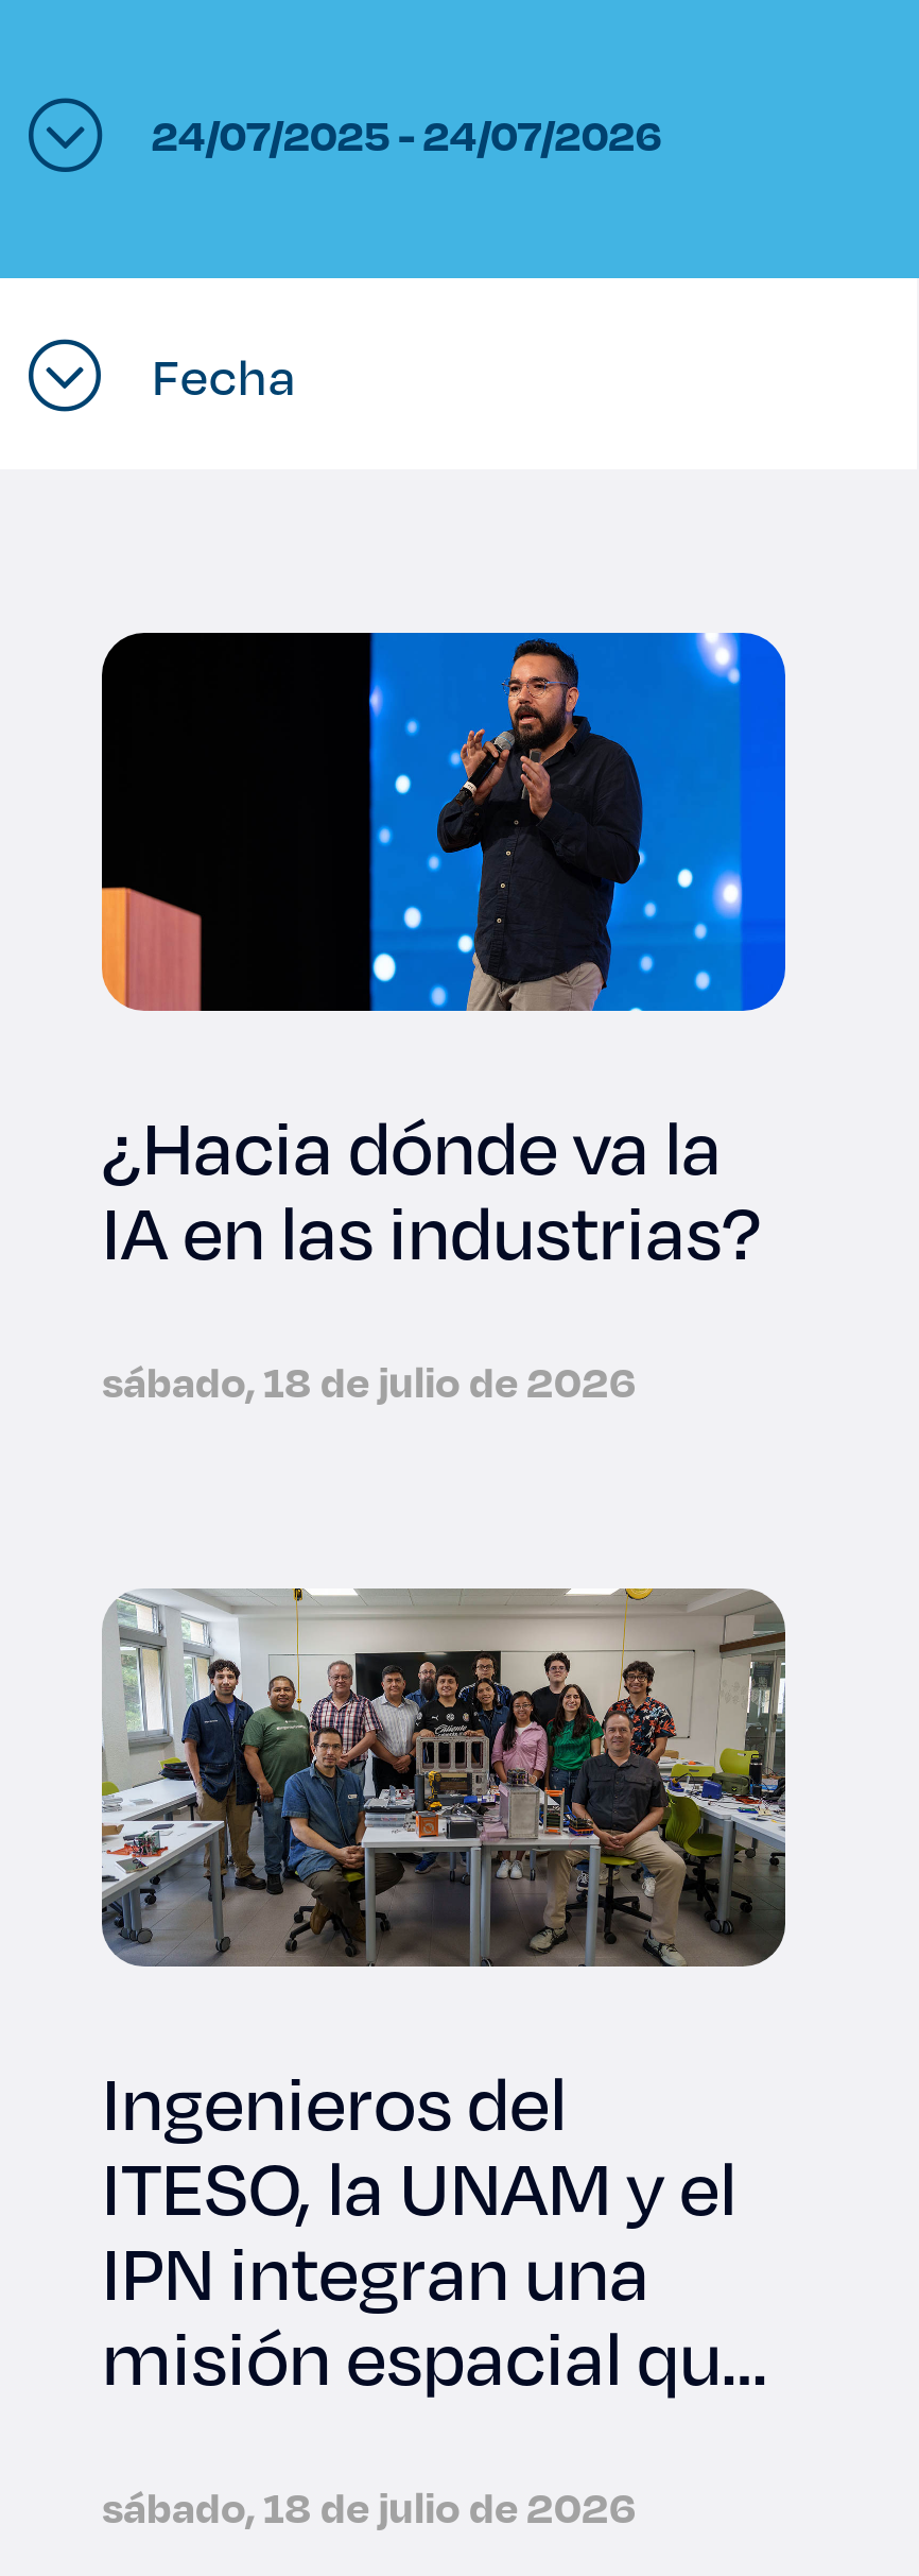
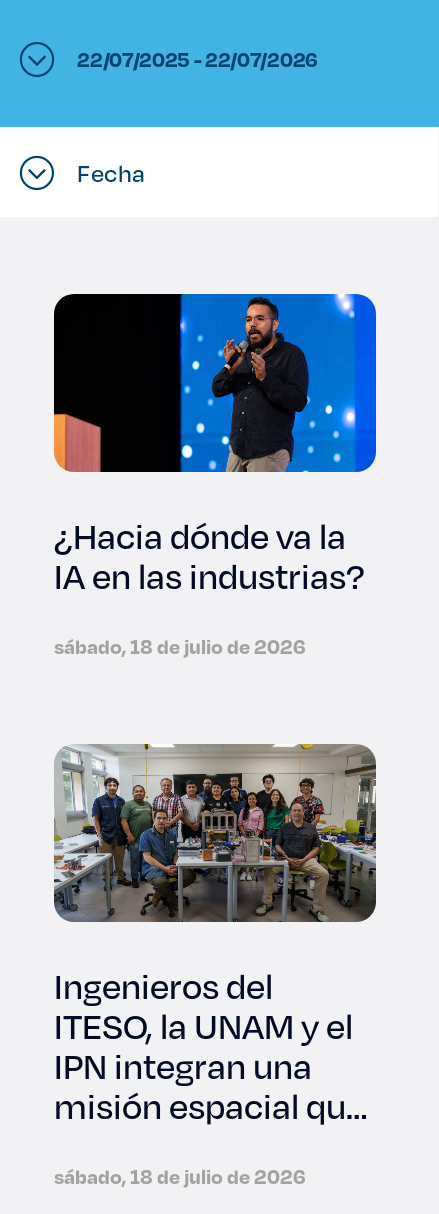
- 24/07/2025 - 24/07/2026
+ 22/07/2025 - 22/07/2026
